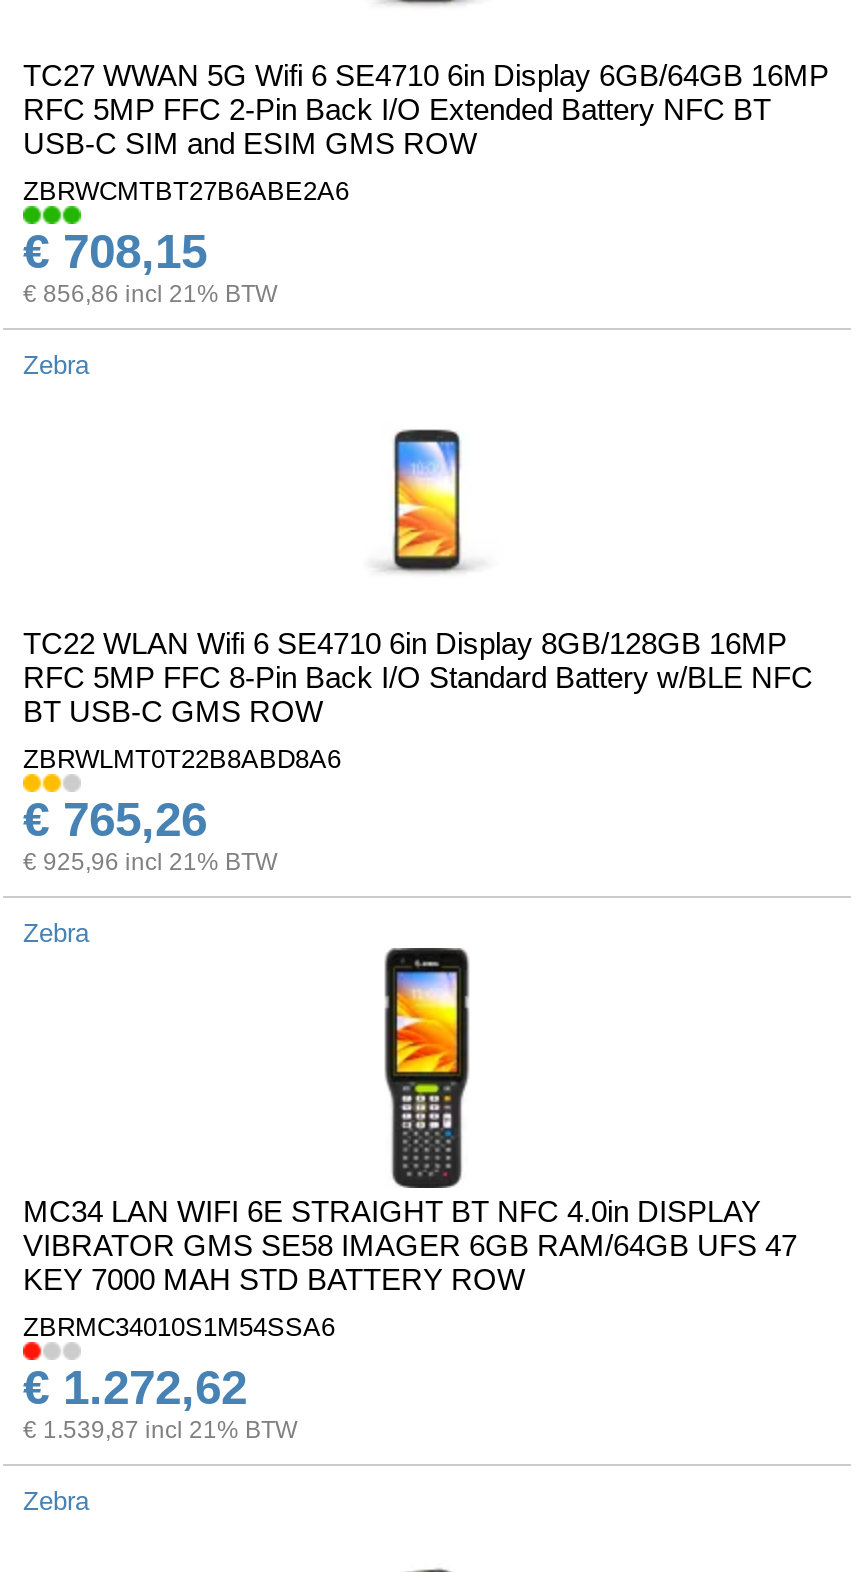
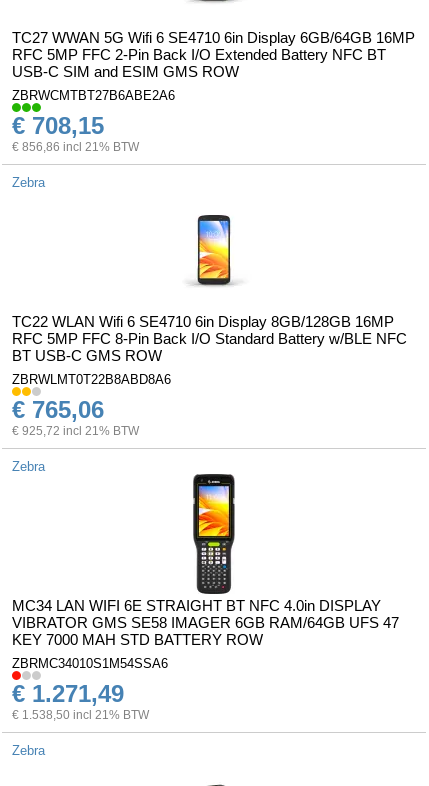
- € 765,26
+ € 765,06

- € 925,96 incl 21% BTW
+ € 925,72 incl 21% BTW

- € 1.272,62
+ € 1.271,49

- € 1.539,87 incl 21% BTW
+ € 1.538,50 incl 21% BTW
